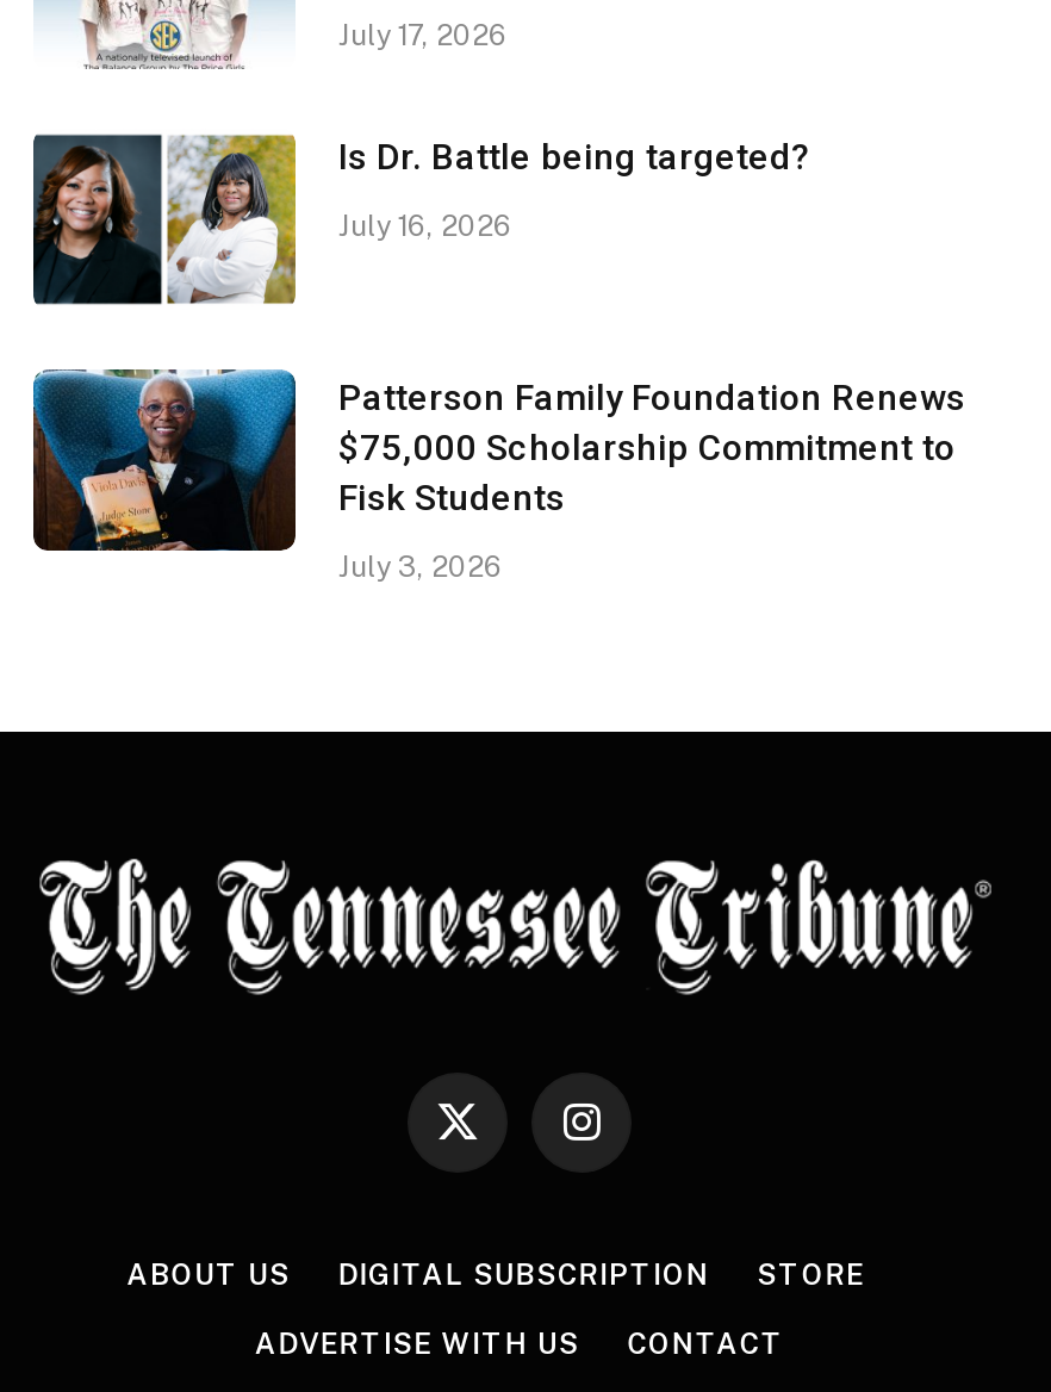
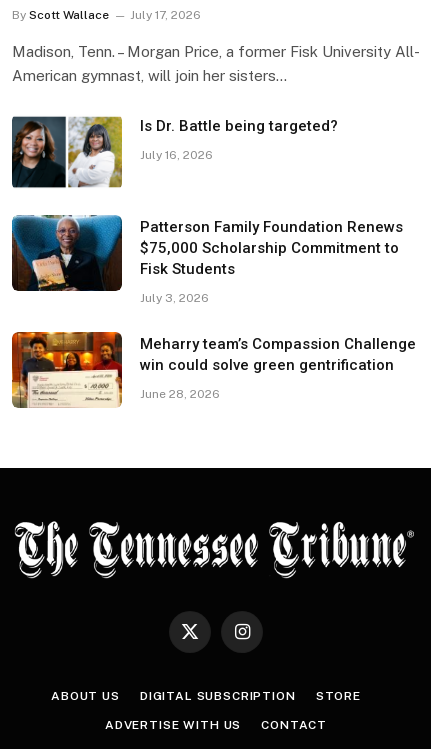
+ By Scott Wallace

+ Madison, Tenn. – Morgan Price, a former Fisk University All-
+ American gymnast, will join her sisters…

+ [image]
+ Meharry team’s Compassion Challenge
+ win could solve green gentrification
+ June 28, 2026
